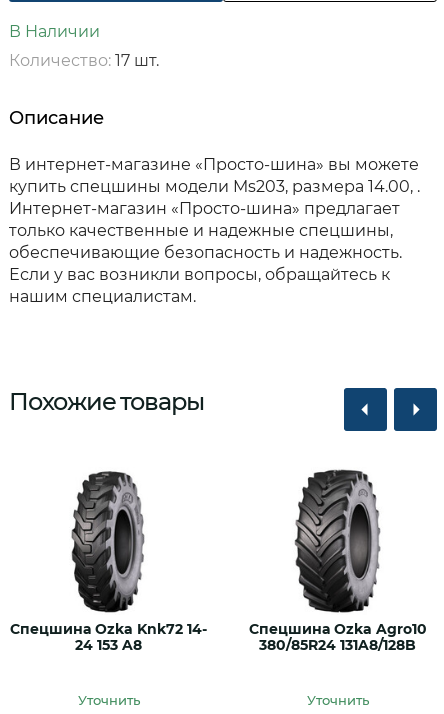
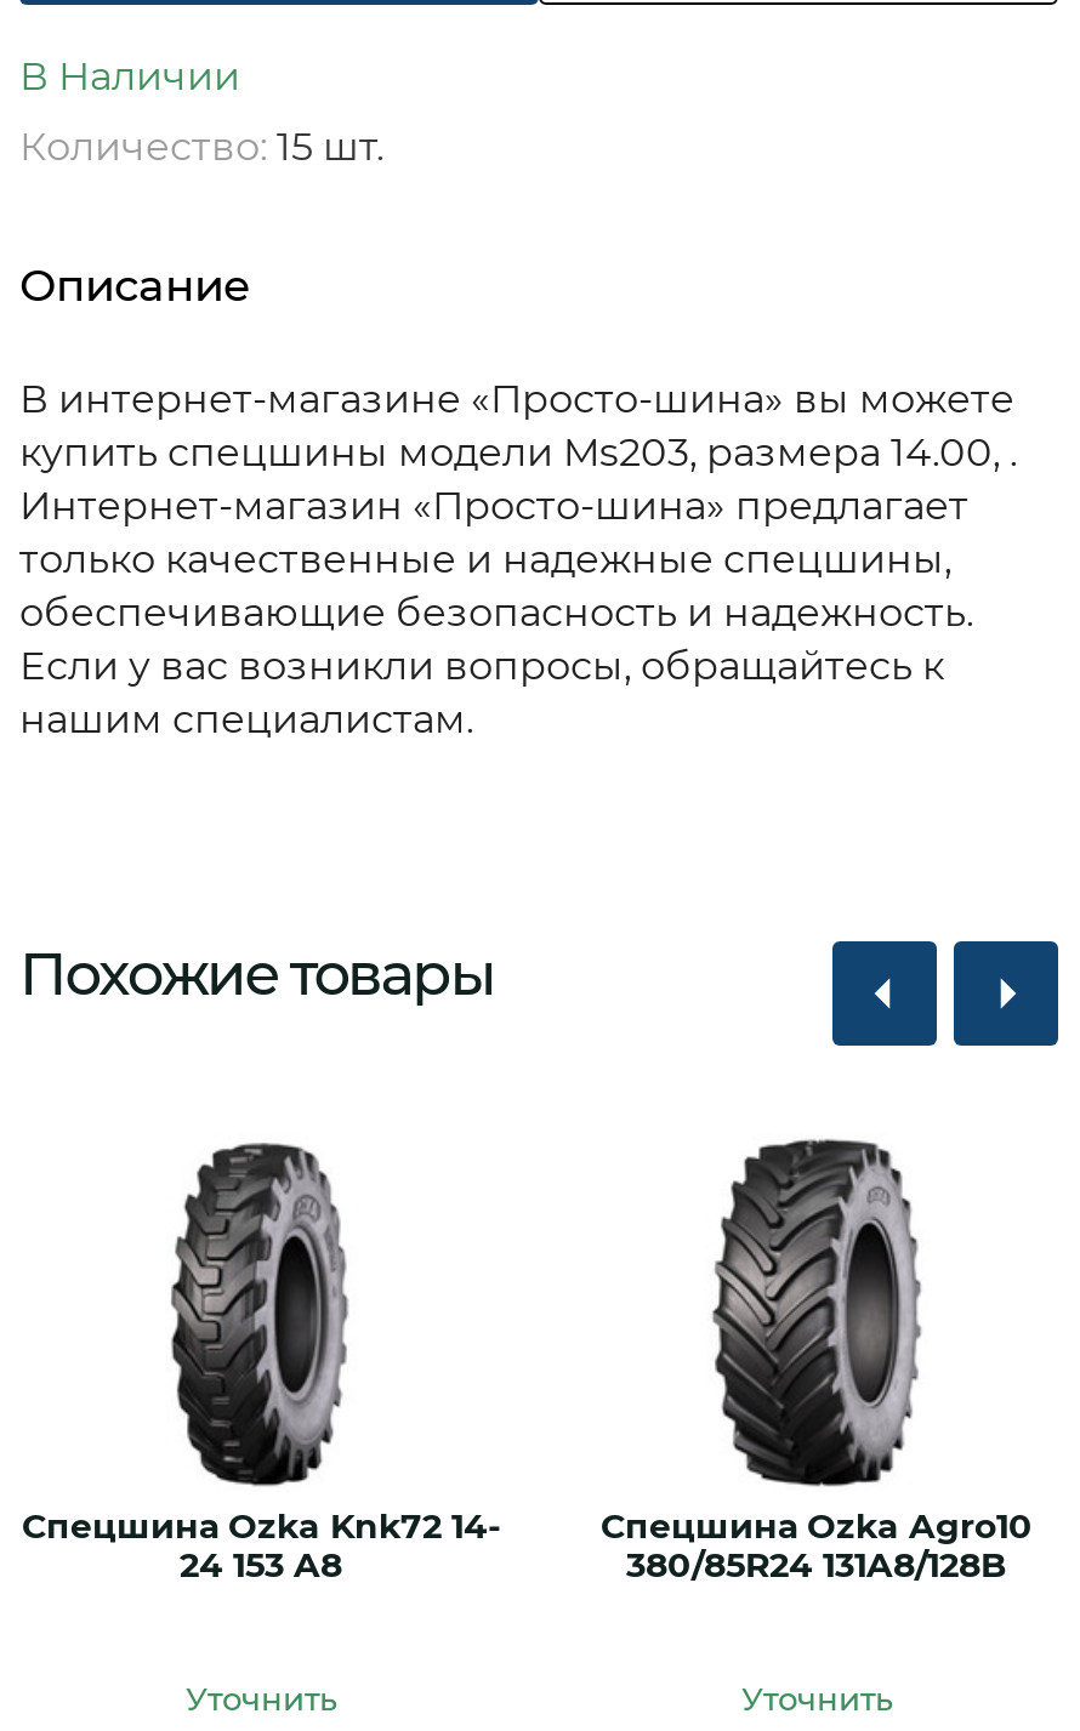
- Количество: 17 шт.
+ Количество: 15 шт.
